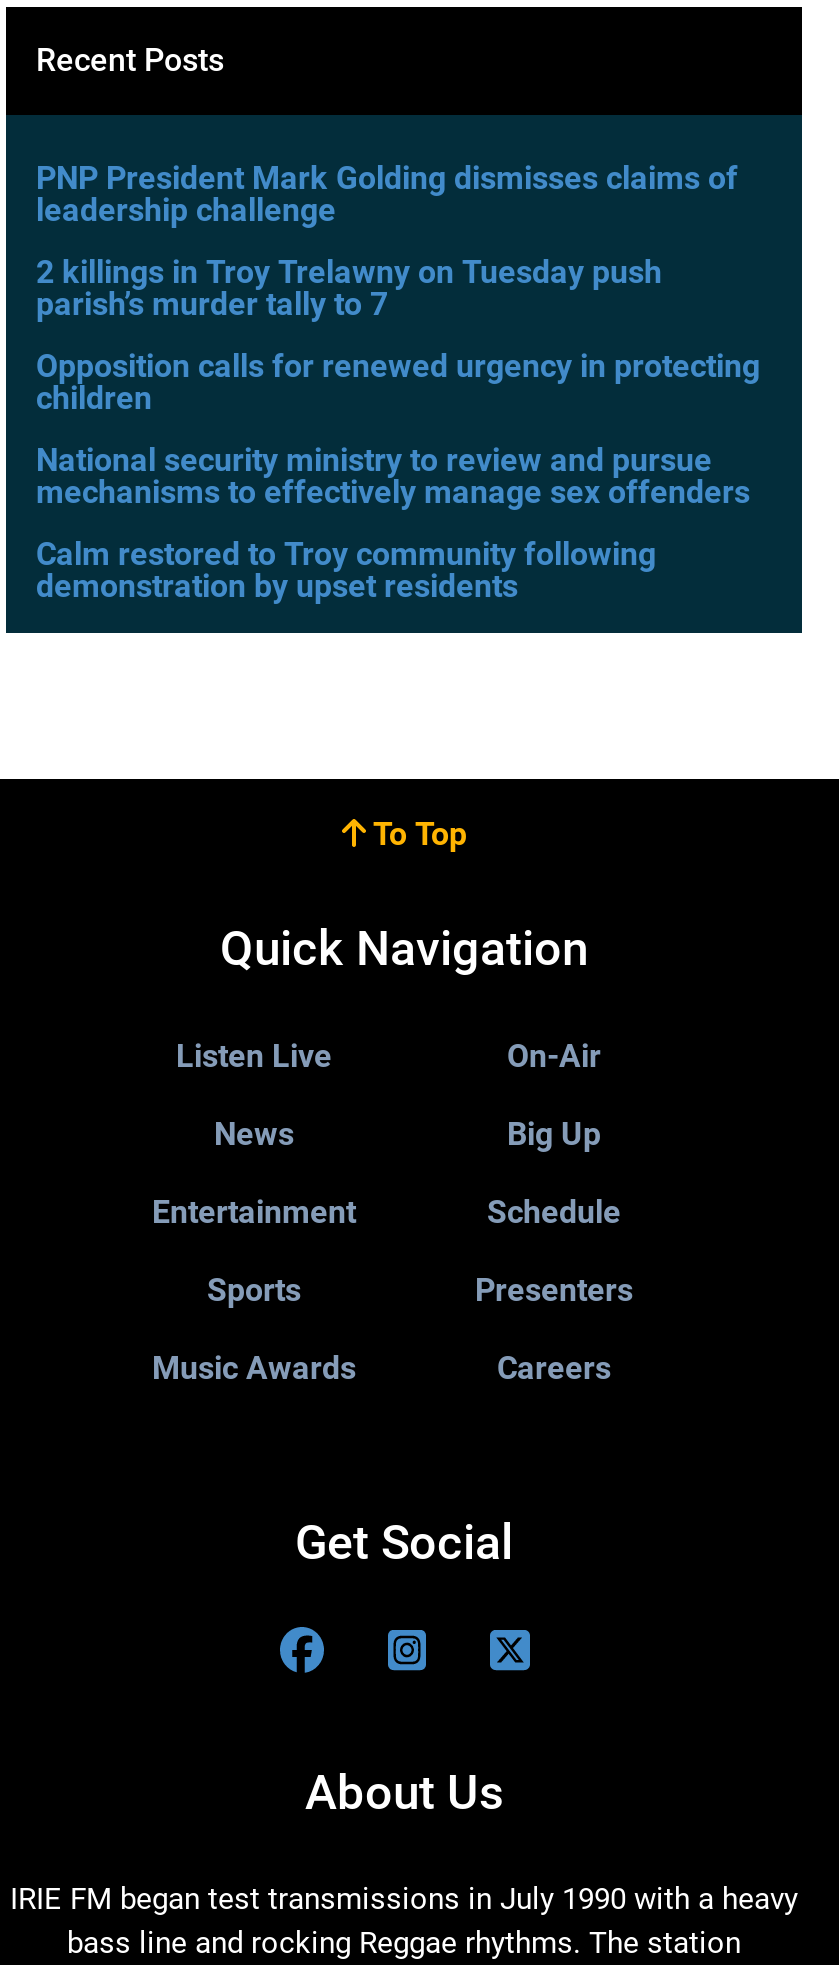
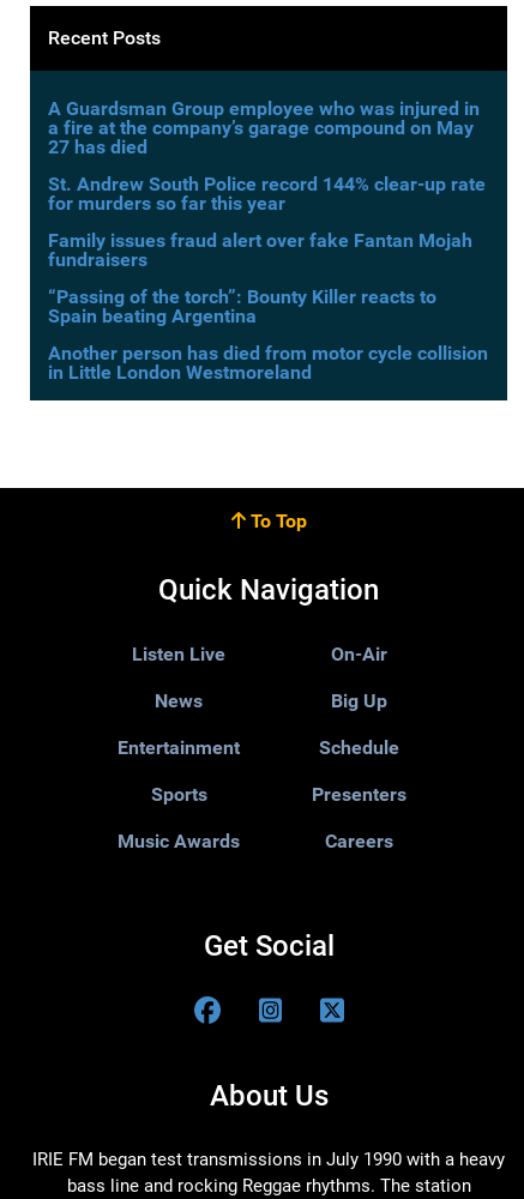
- PNP President Mark Golding dismisses claims of
- leadership challenge
+ A Guardsman Group employee who was injured in
+ a fire at the company’s garage compound on May
+ 27 has died

- 2 killings in Troy Trelawny on Tuesday push
- parish’s murder tally to 7
+ St. Andrew South Police record 144% clear-up rate
+ for murders so far this year

- Opposition calls for renewed urgency in protecting
- children
+ Family issues fraud alert over fake Fantan Mojah
+ fundraisers

- National security ministry to review and pursue
- mechanisms to effectively manage sex offenders
+ “Passing of the torch”: Bounty Killer reacts to
+ Spain beating Argentina

- Calm restored to Troy community following
- demonstration by upset residents
+ Another person has died from motor cycle collision
+ in Little London Westmoreland
